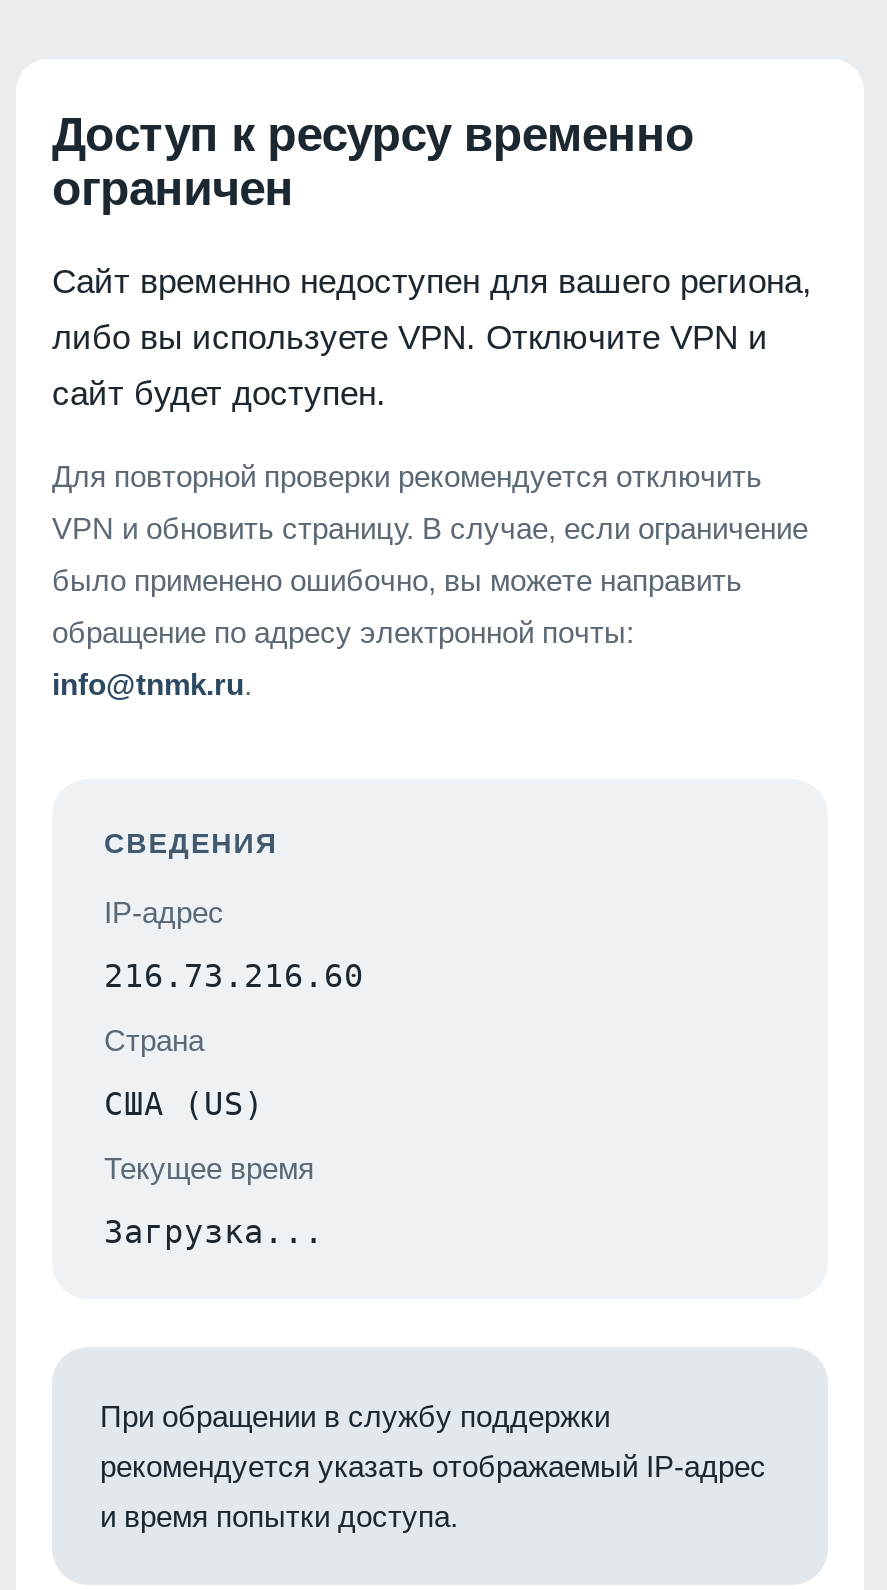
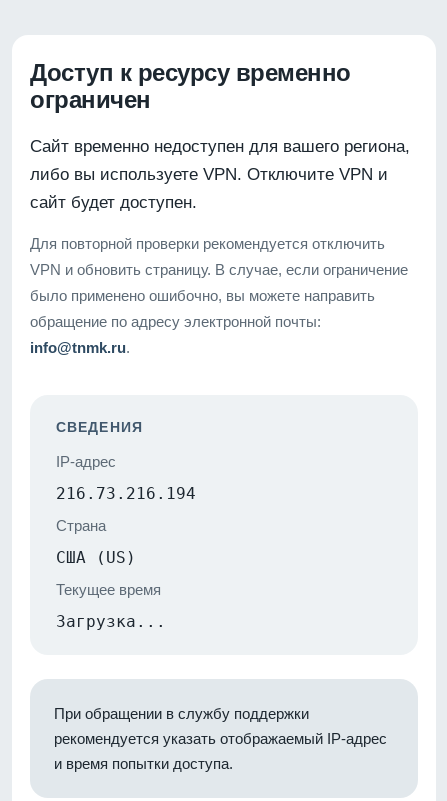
- 216.73.216.60
+ 216.73.216.194
